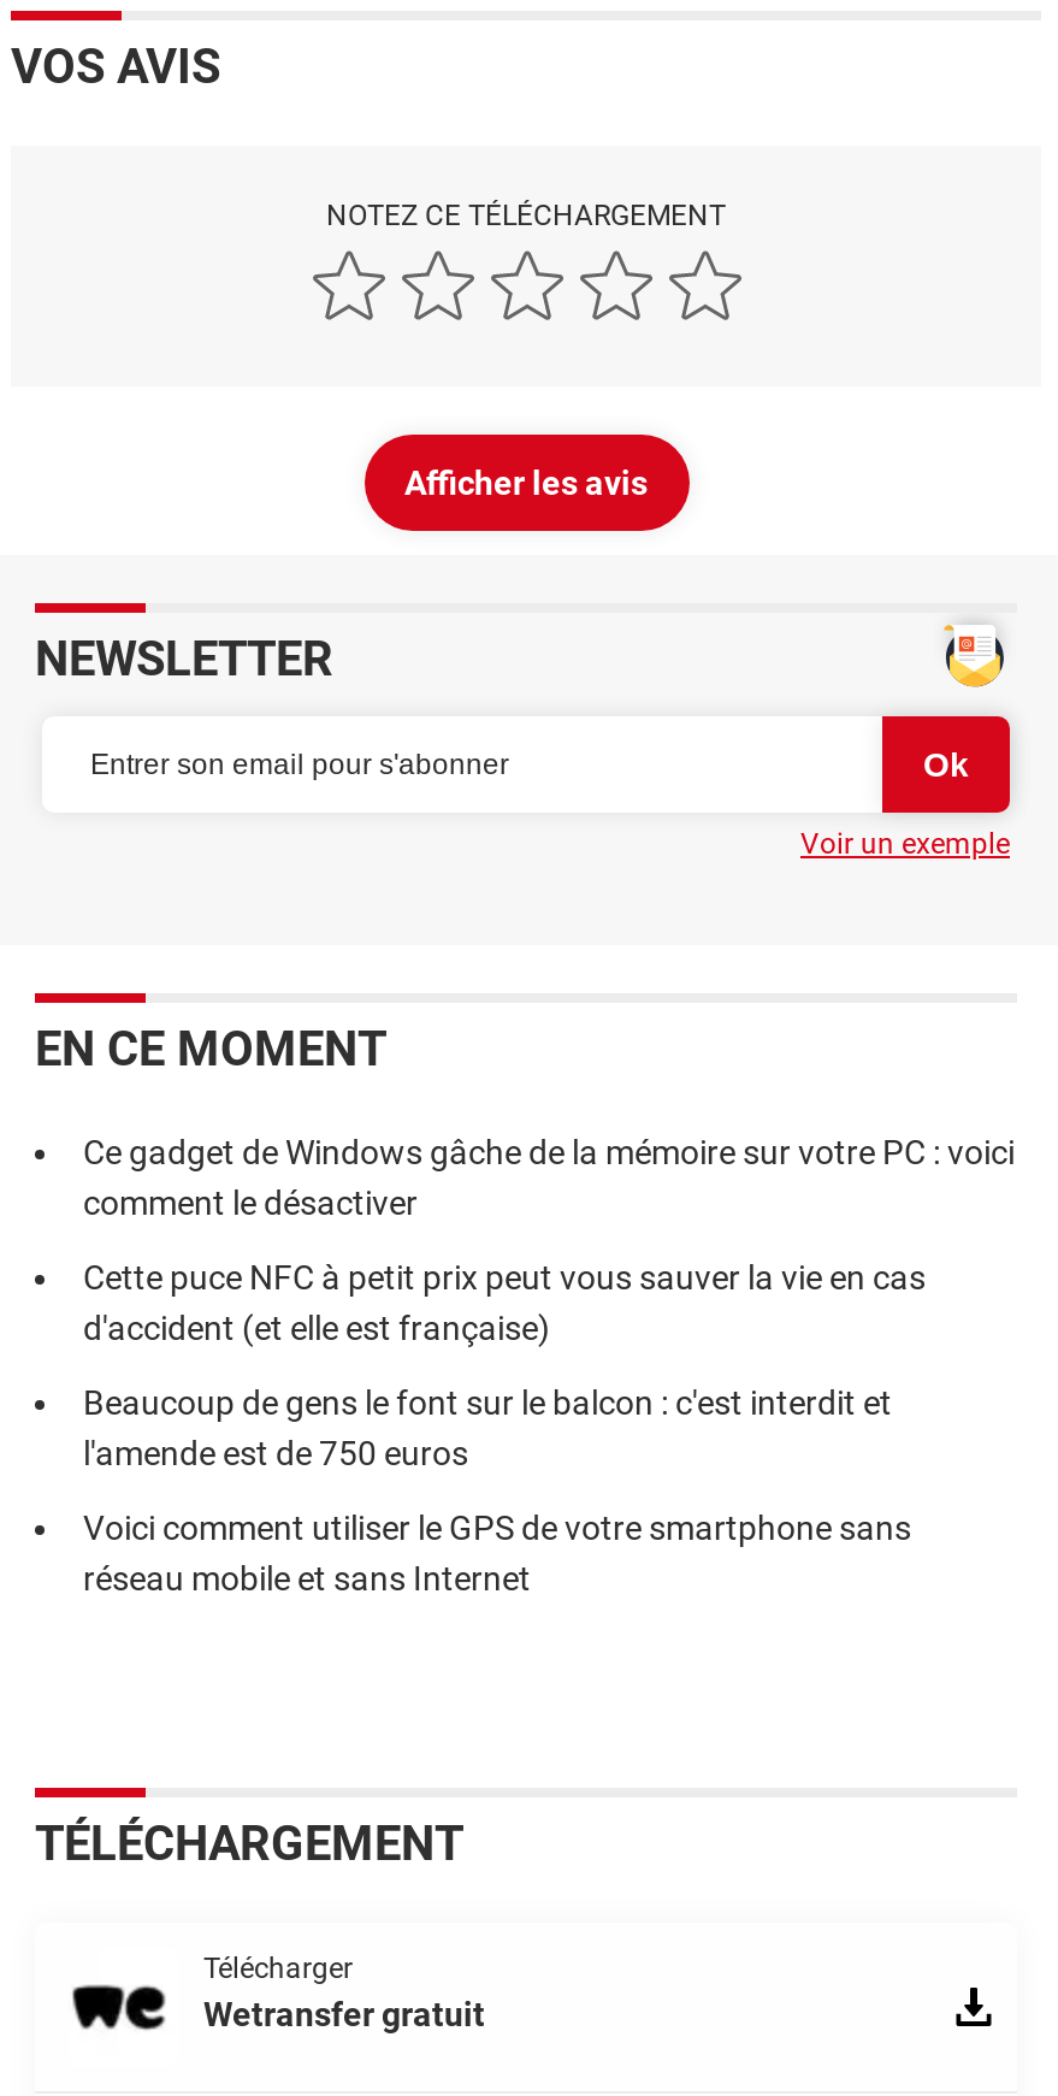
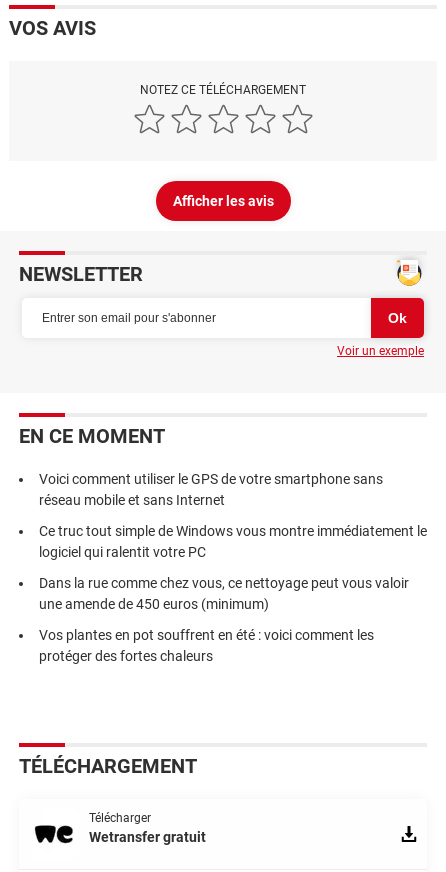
- Ce gadget de Windows gâche de la mémoire sur votre PC : voici
- comment le désactiver
- Cette puce NFC à petit prix peut vous sauver la vie en cas
- d'accident (et elle est française)
- Beaucoup de gens le font sur le balcon : c'est interdit et
- l'amende est de 750 euros

moved up: Voici comment utiliser le GPS de votre smartphone sans | réseau mobile et sans Internet

+ Ce truc tout simple de Windows vous montre immédiatement le
+ logiciel qui ralentit votre PC
+ Dans la rue comme chez vous, ce nettoyage peut vous valoir
+ une amende de 450 euros (minimum)
+ Vos plantes en pot souffrent en été : voici comment les
+ protéger des fortes chaleurs
